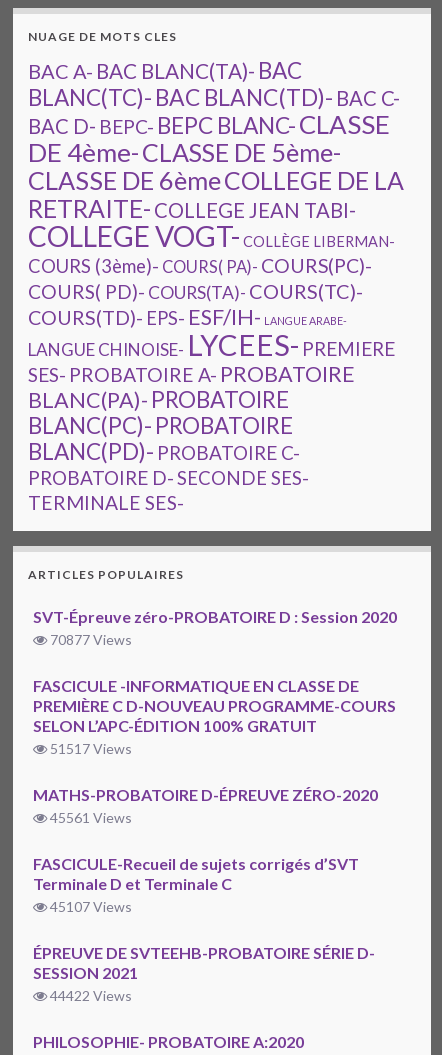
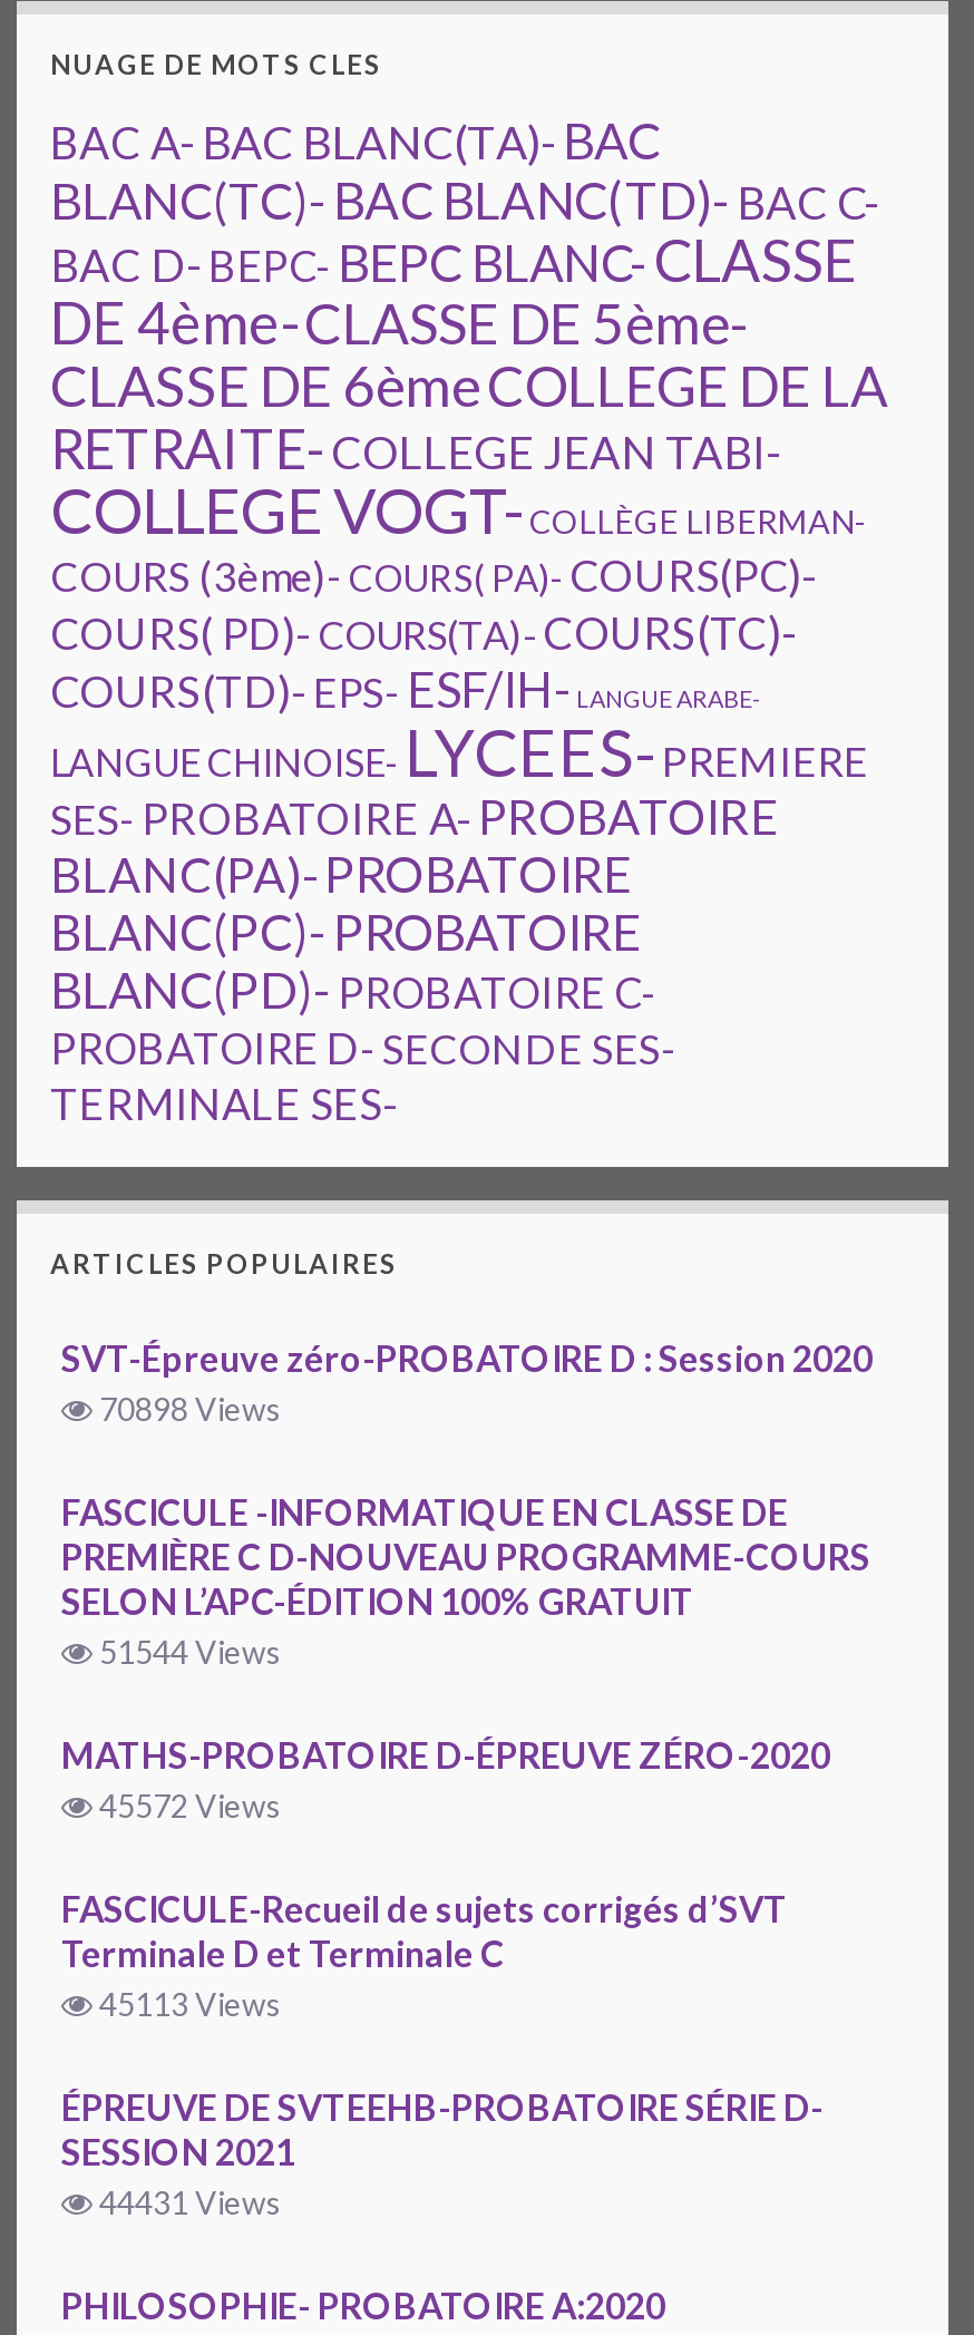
- 70877 Views
+ 70898 Views

- 51517 Views
+ 51544 Views

- 45561 Views
+ 45572 Views

- 45107 Views
+ 45113 Views

- 44422 Views
+ 44431 Views
